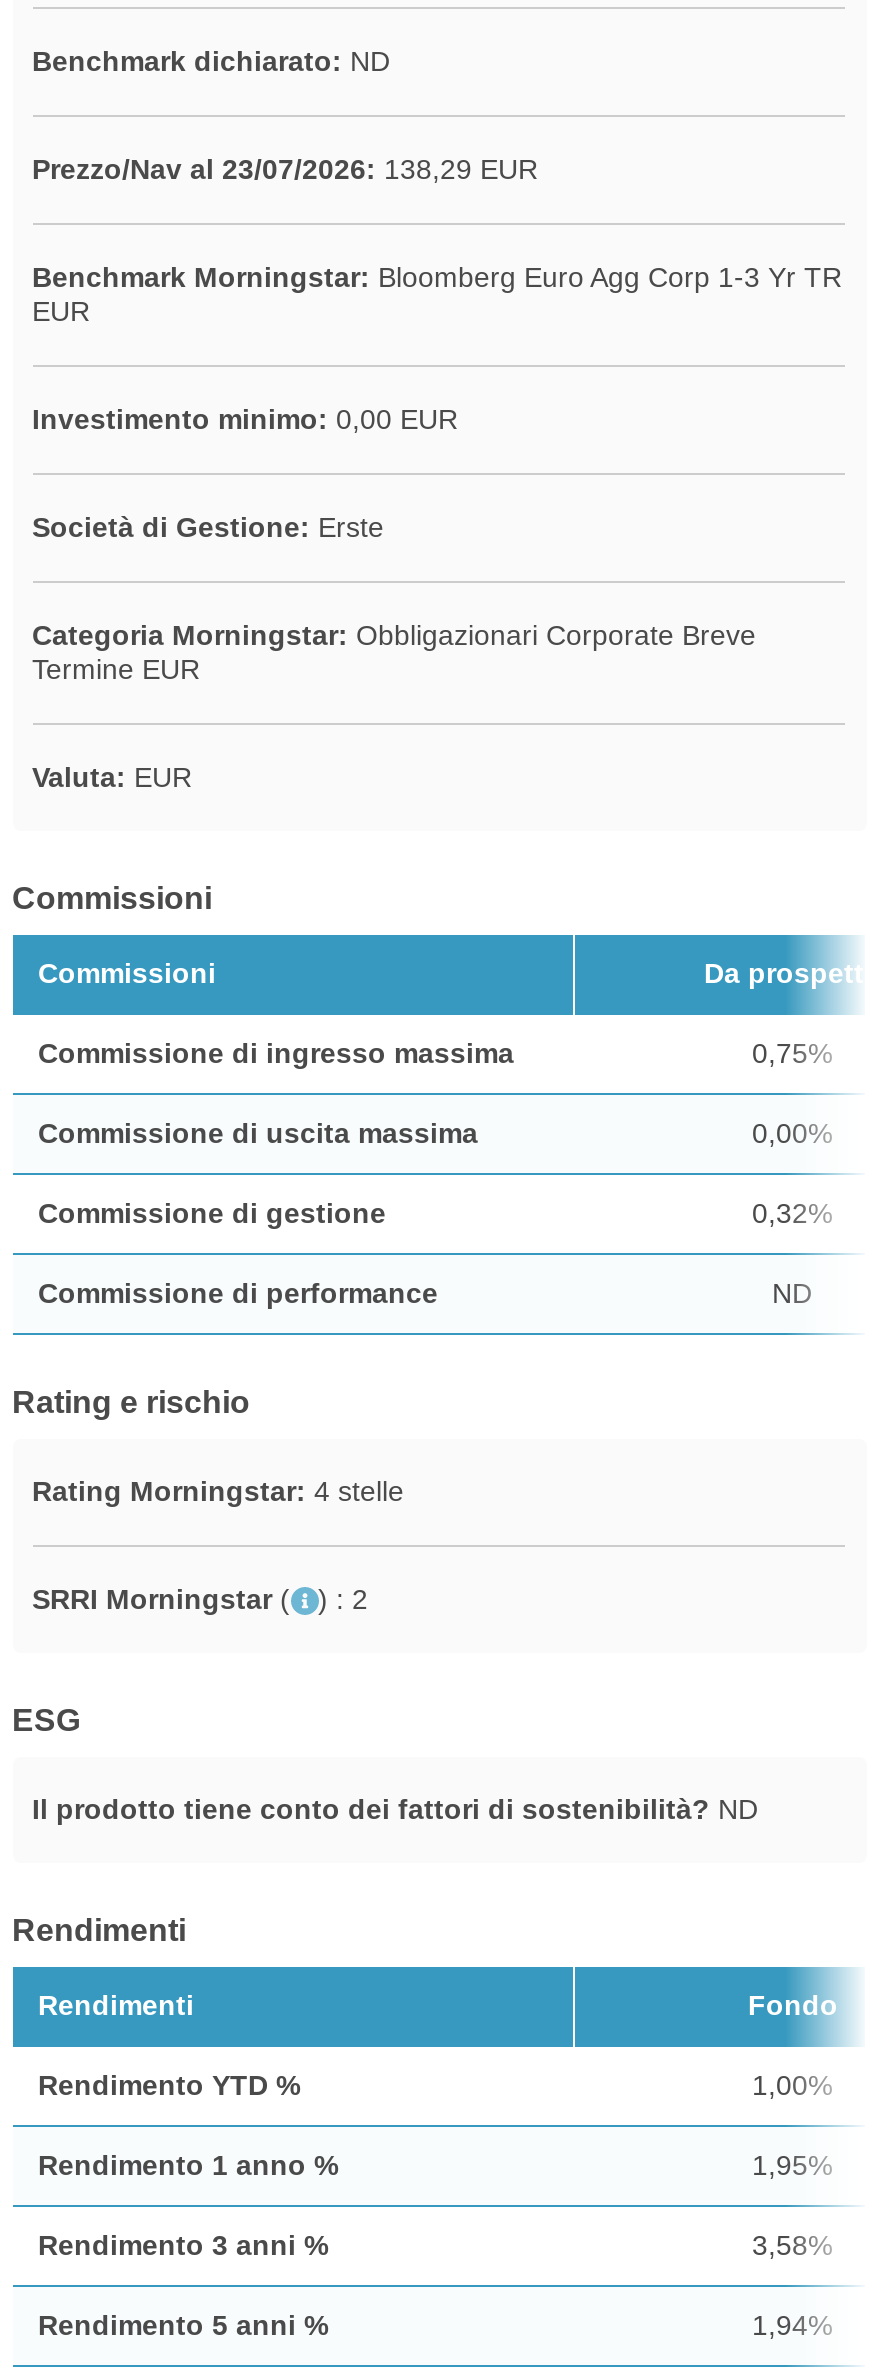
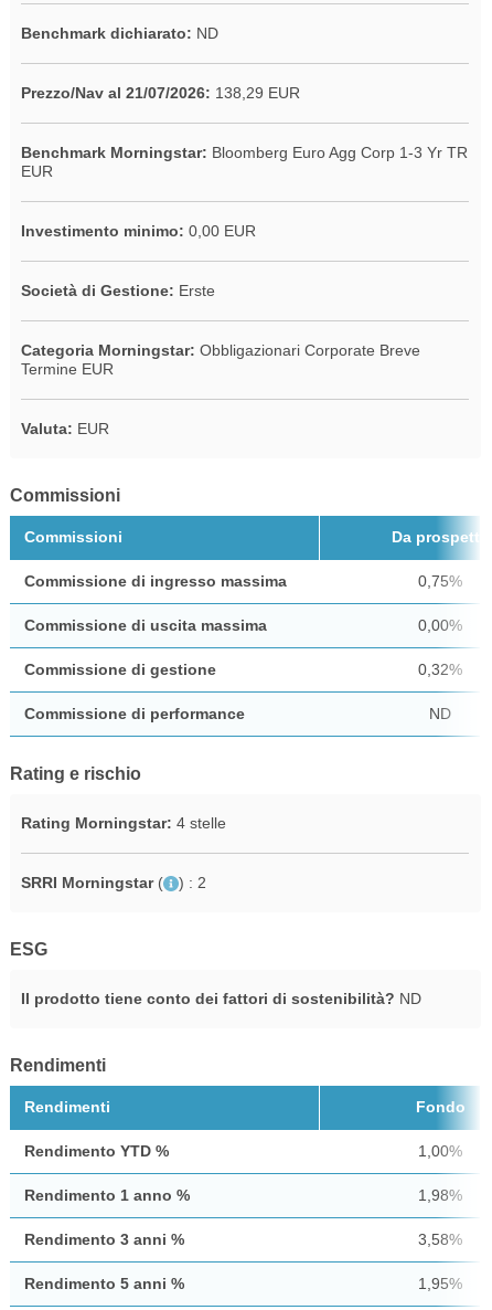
- Prezzo/Nav al 23/07/2026: 138,29 EUR
+ Prezzo/Nav al 21/07/2026: 138,29 EUR

- 1,95%
+ 1,98%

- 1,94%
+ 1,95%
